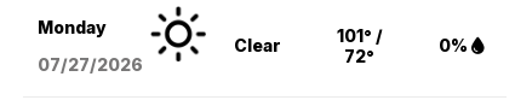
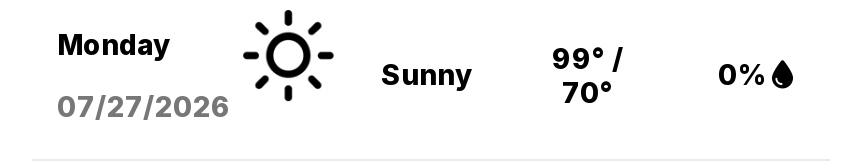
- Clear
- 101° /
- 72°
+ Sunny
+ 99° /
+ 70°
